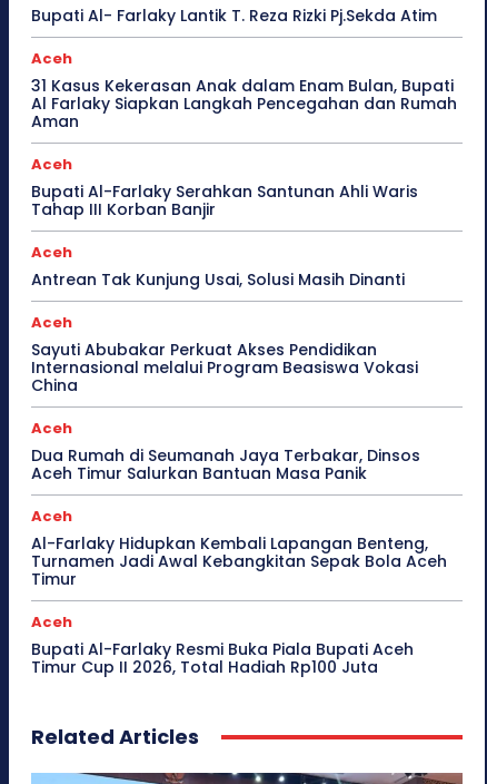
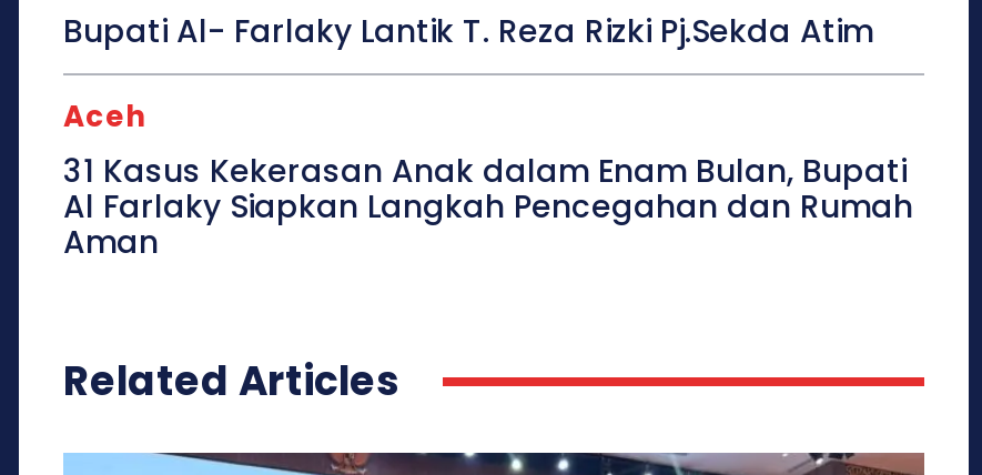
- Aceh
- Bupati Al-Farlaky Serahkan Santunan Ahli Waris
- Tahap III Korban Banjir
- Aceh
- Antrean Tak Kunjung Usai, Solusi Masih Dinanti
- Aceh
- Sayuti Abubakar Perkuat Akses Pendidikan
- Internasional melalui Program Beasiswa Vokasi
- China
- Aceh
- Dua Rumah di Seumanah Jaya Terbakar, Dinsos
- Aceh Timur Salurkan Bantuan Masa Panik
- Aceh
- Al-Farlaky Hidupkan Kembali Lapangan Benteng,
- Turnamen Jadi Awal Kebangkitan Sepak Bola Aceh
- Timur
- Aceh
- Bupati Al-Farlaky Resmi Buka Piala Bupati Aceh
- Timur Cup II 2026, Total Hadiah Rp100 Juta
